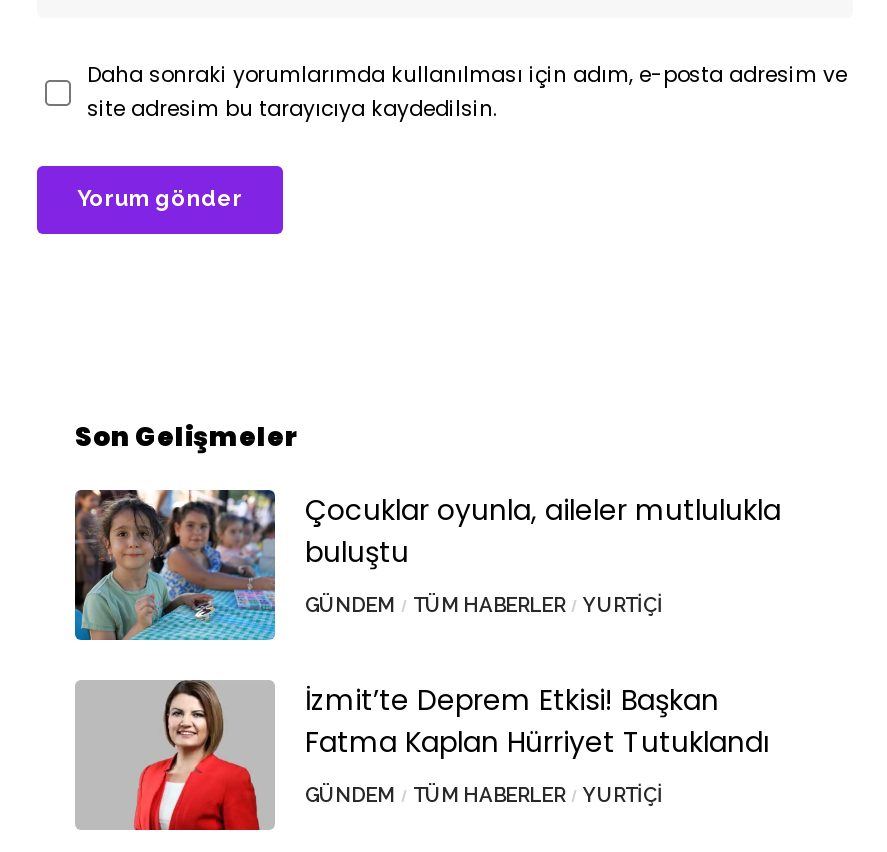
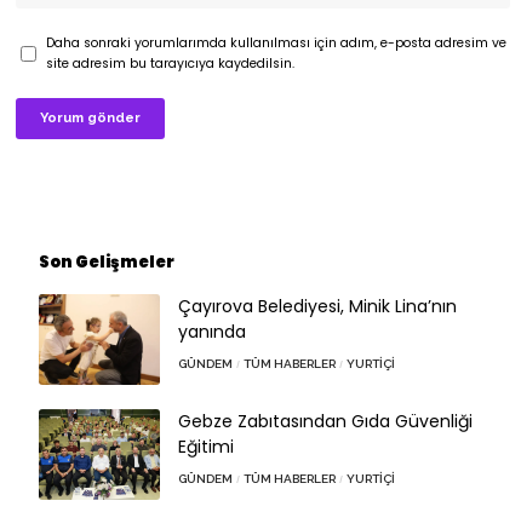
- [image]
- Çocuklar oyunla, aileler mutlulukla
- buluştu
+ [image]
+ Çayırova Belediyesi, Minik Lina’nın
+ yanında

- [image]
- İzmit’te Deprem Etkisi! Başkan
- Fatma Kaplan Hürriyet Tutuklandı
+ [image]
+ Gebze Zabıtasından Gıda Güvenliği
+ Eğitimi
